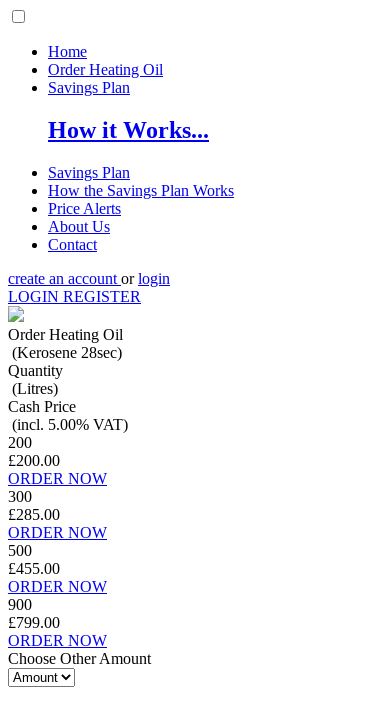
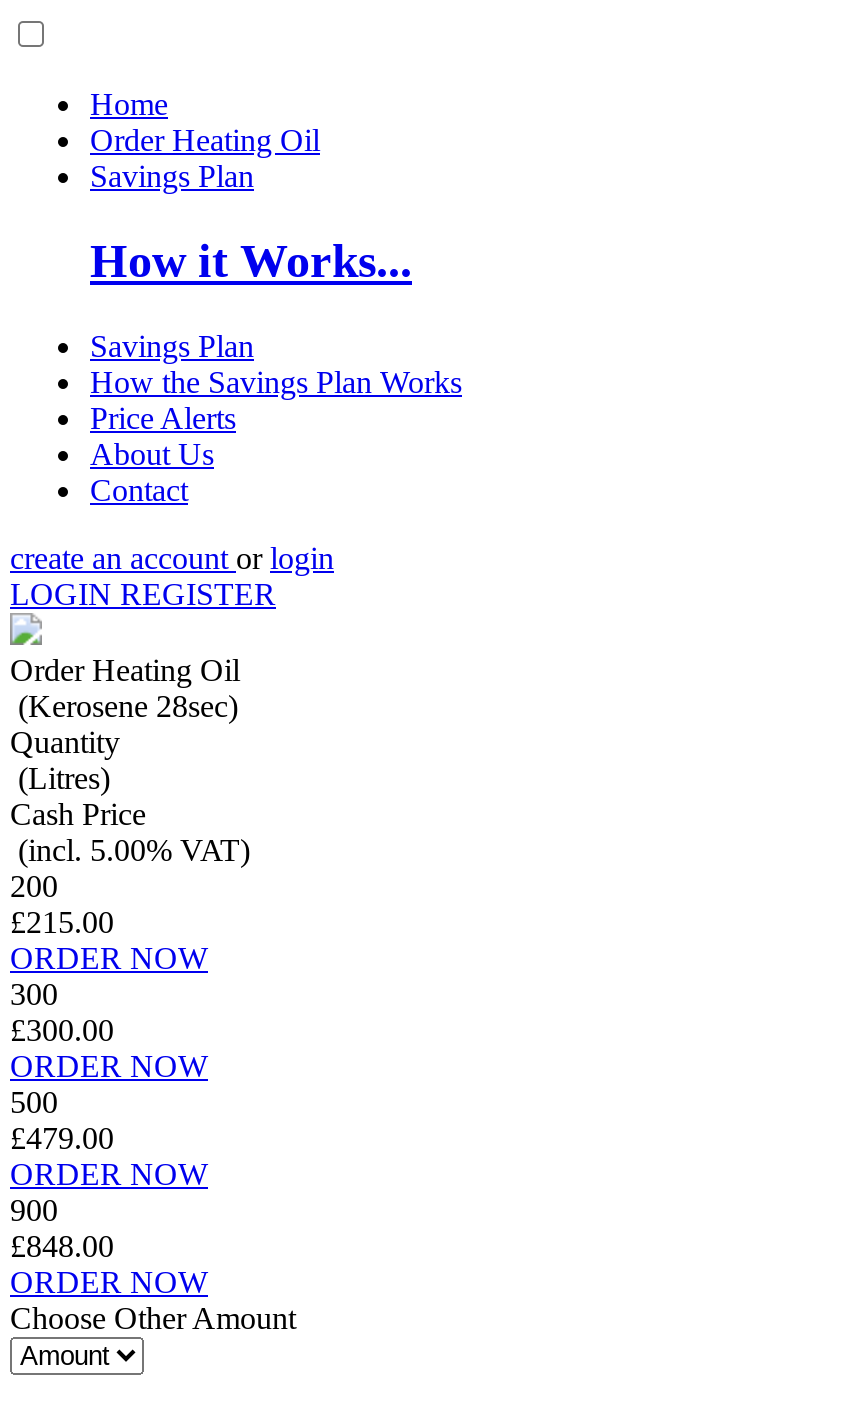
- £200.00
+ £215.00

- £285.00
+ £300.00

- £455.00
+ £479.00

- £799.00
+ £848.00
